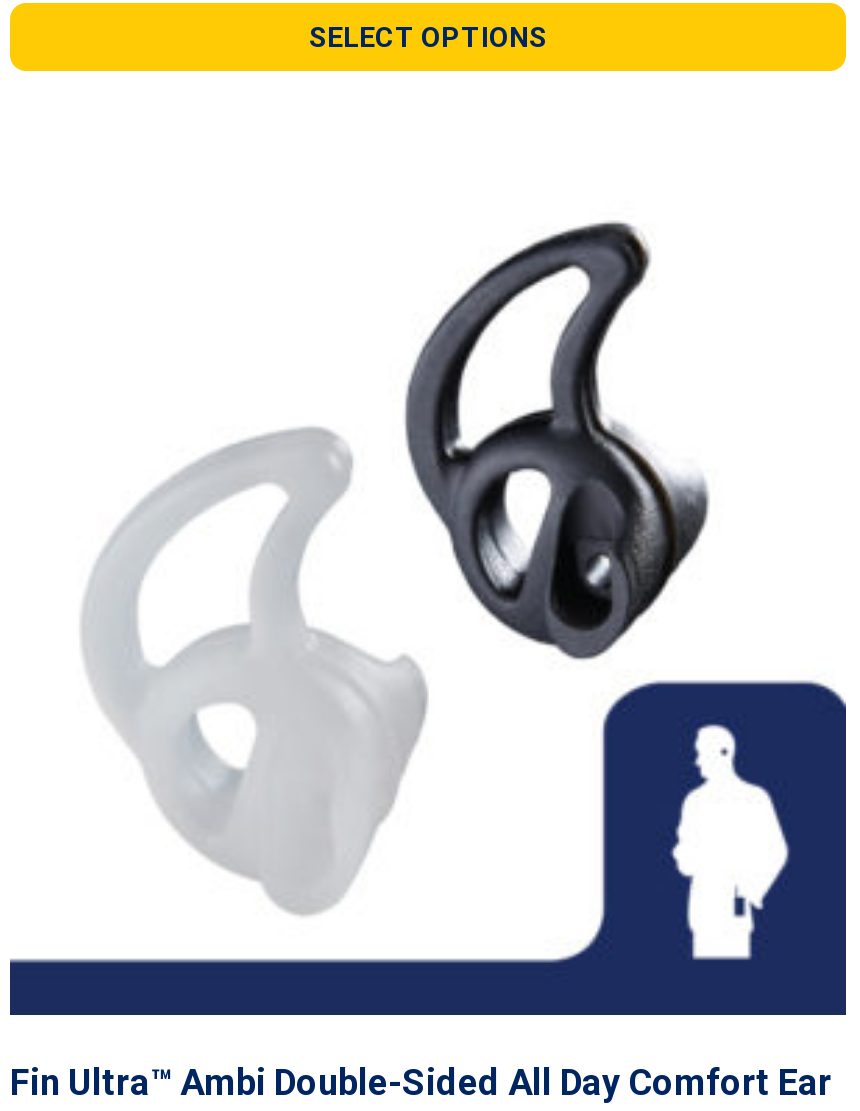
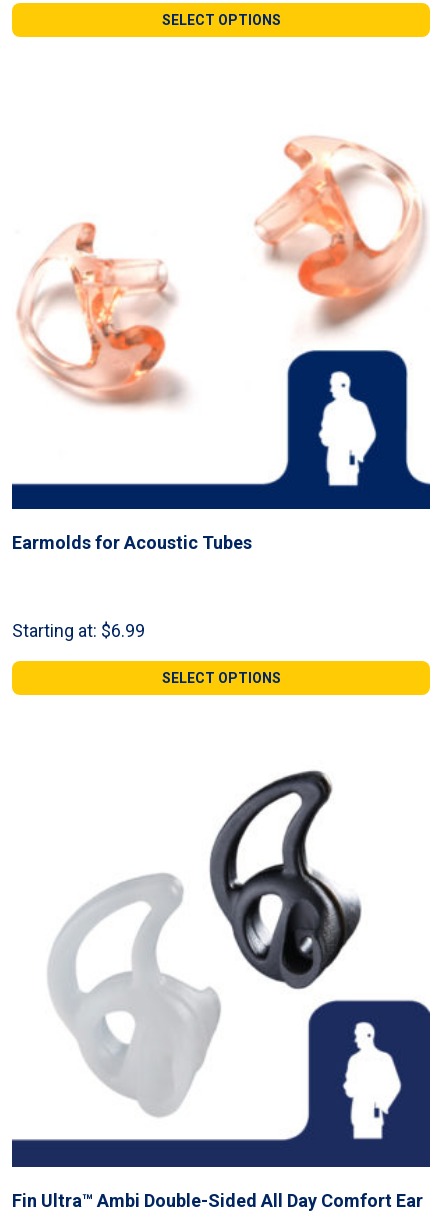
+ Earmolds for Acoustic Tubes

+ Starting at: $6.99
+ SELECT OPTIONS

+ [image]
